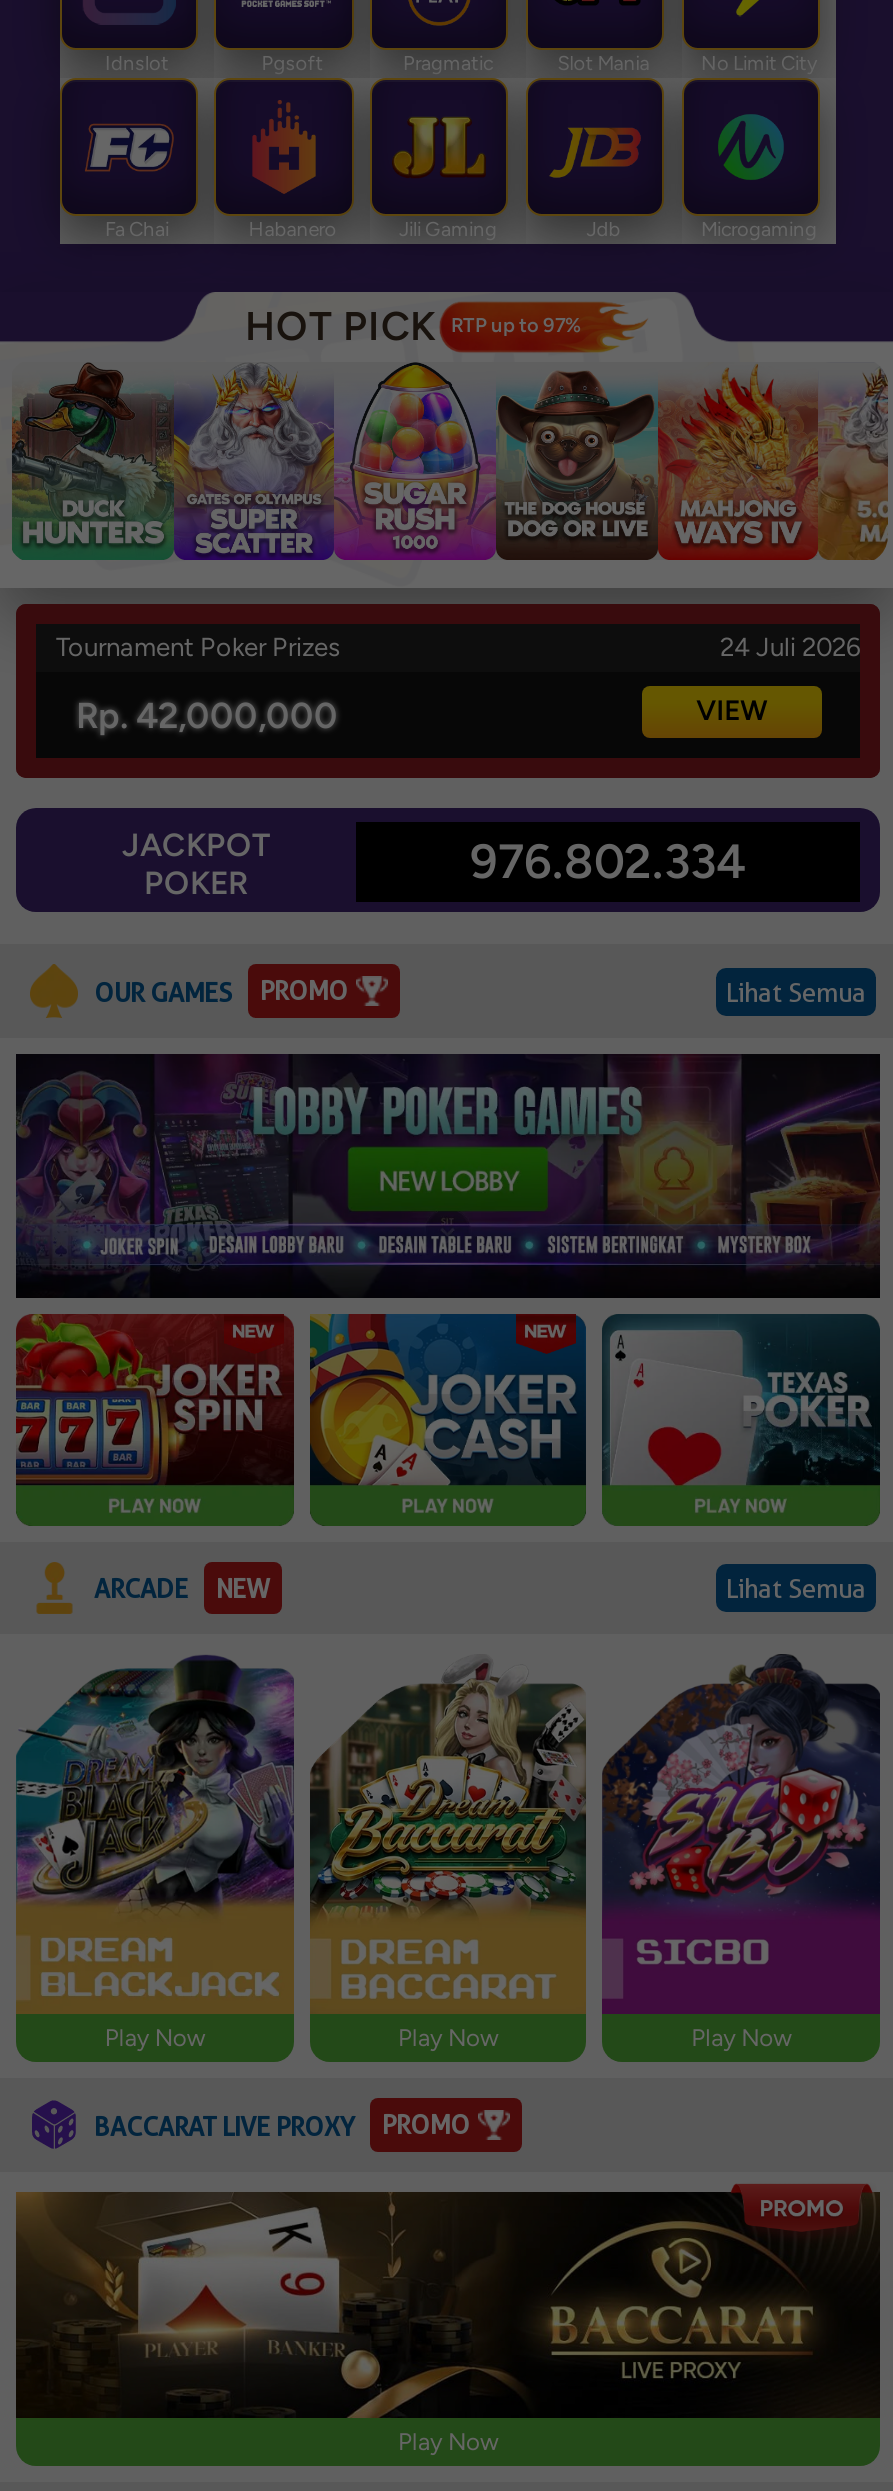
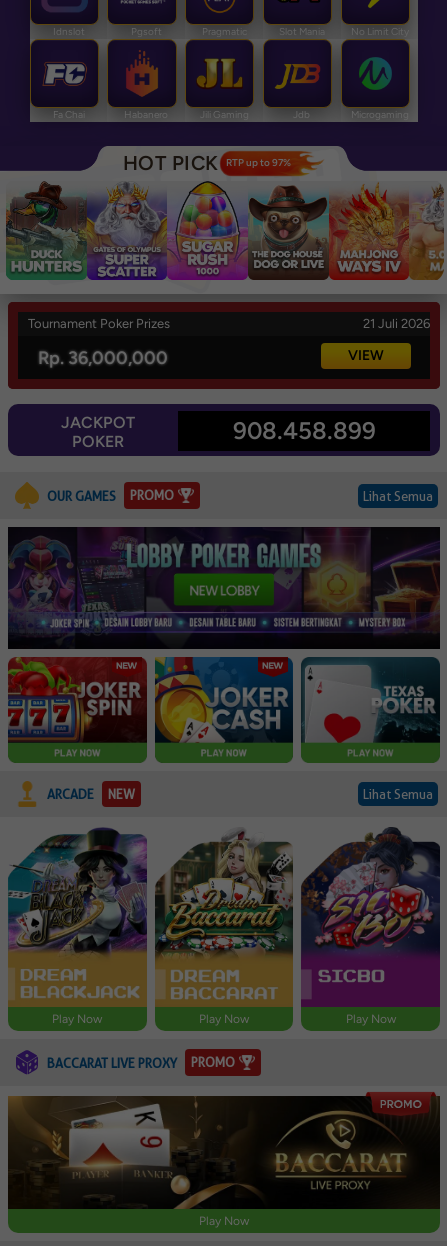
- 24 Juli 2026
+ 21 Juli 2026

- Rp. 42,000,000
+ Rp. 36,000,000

- 976.802.334
+ 908.458.899
